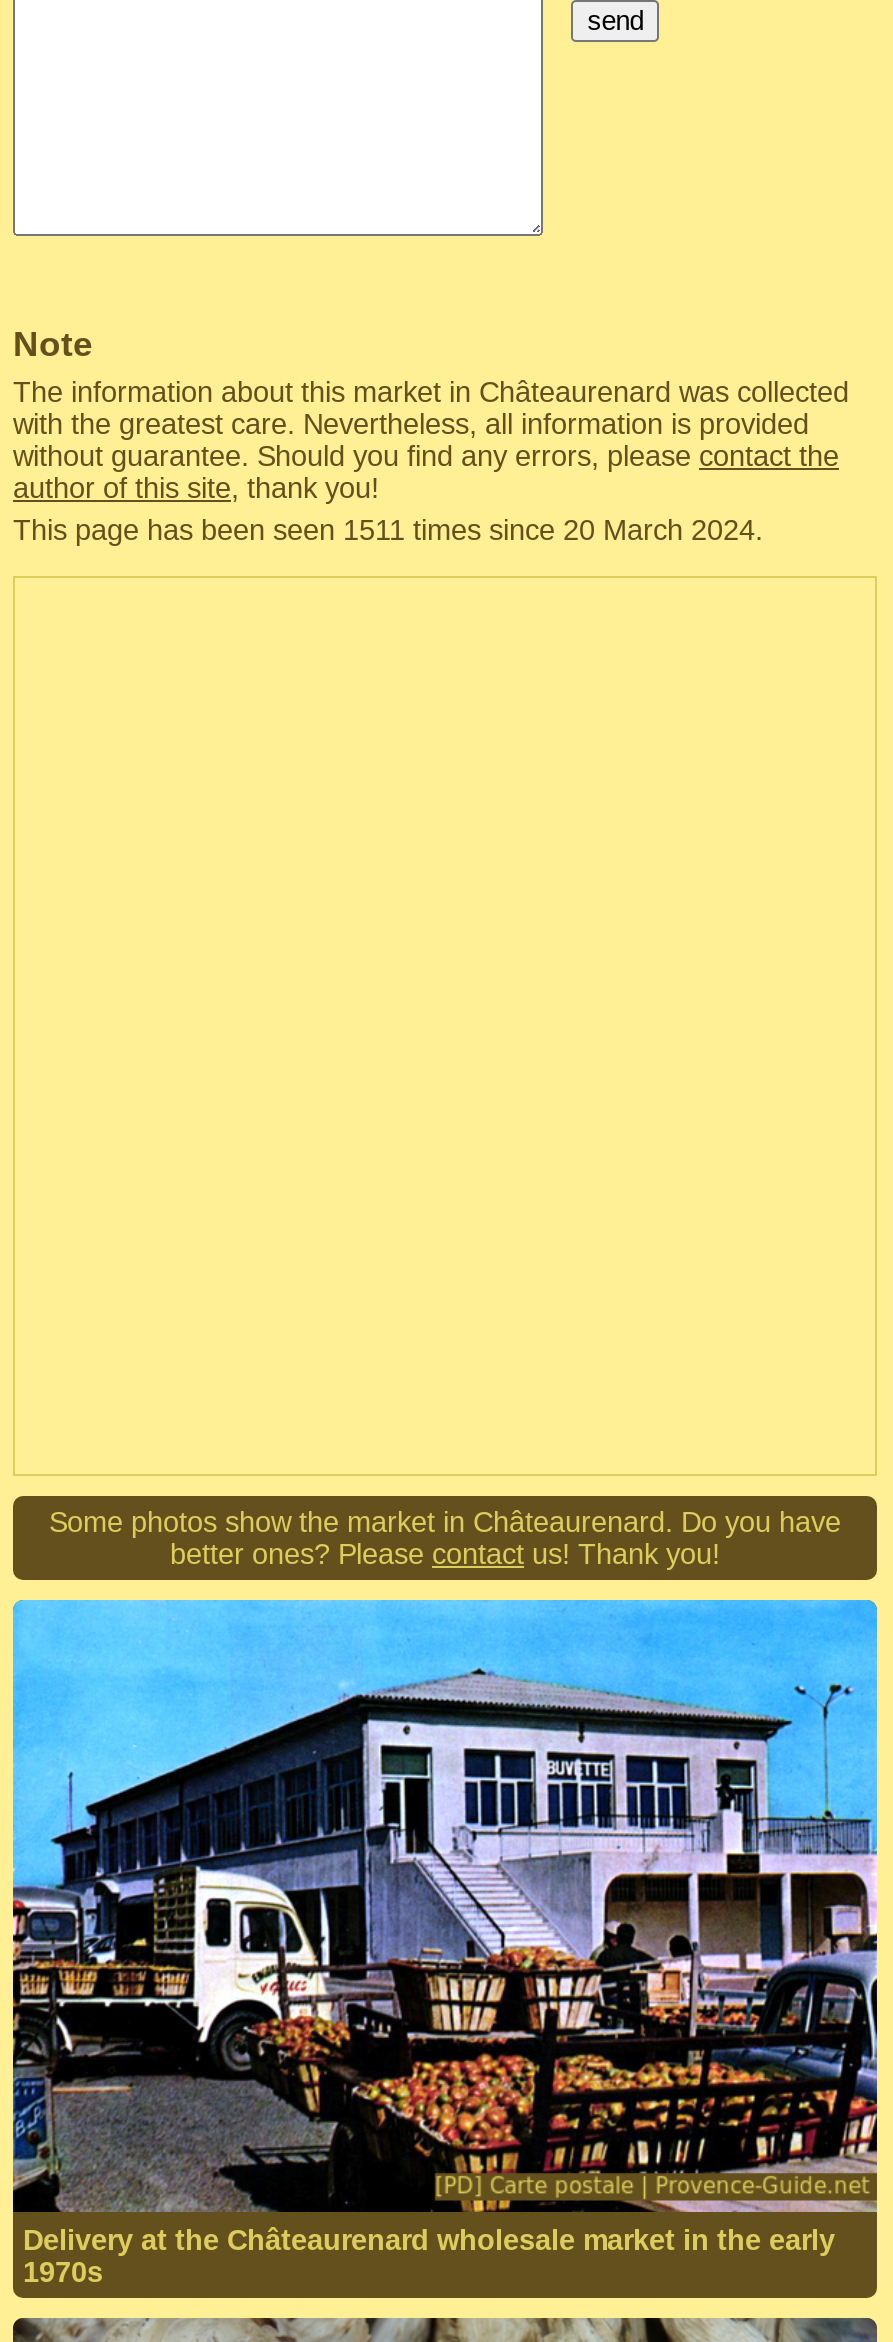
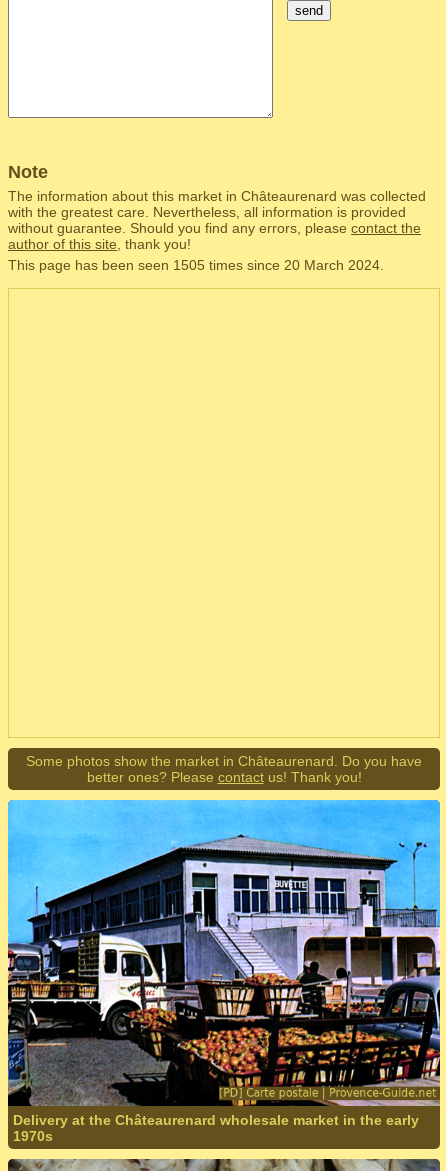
- This page has been seen 1511 times since 20 March 2024.
+ This page has been seen 1505 times since 20 March 2024.
